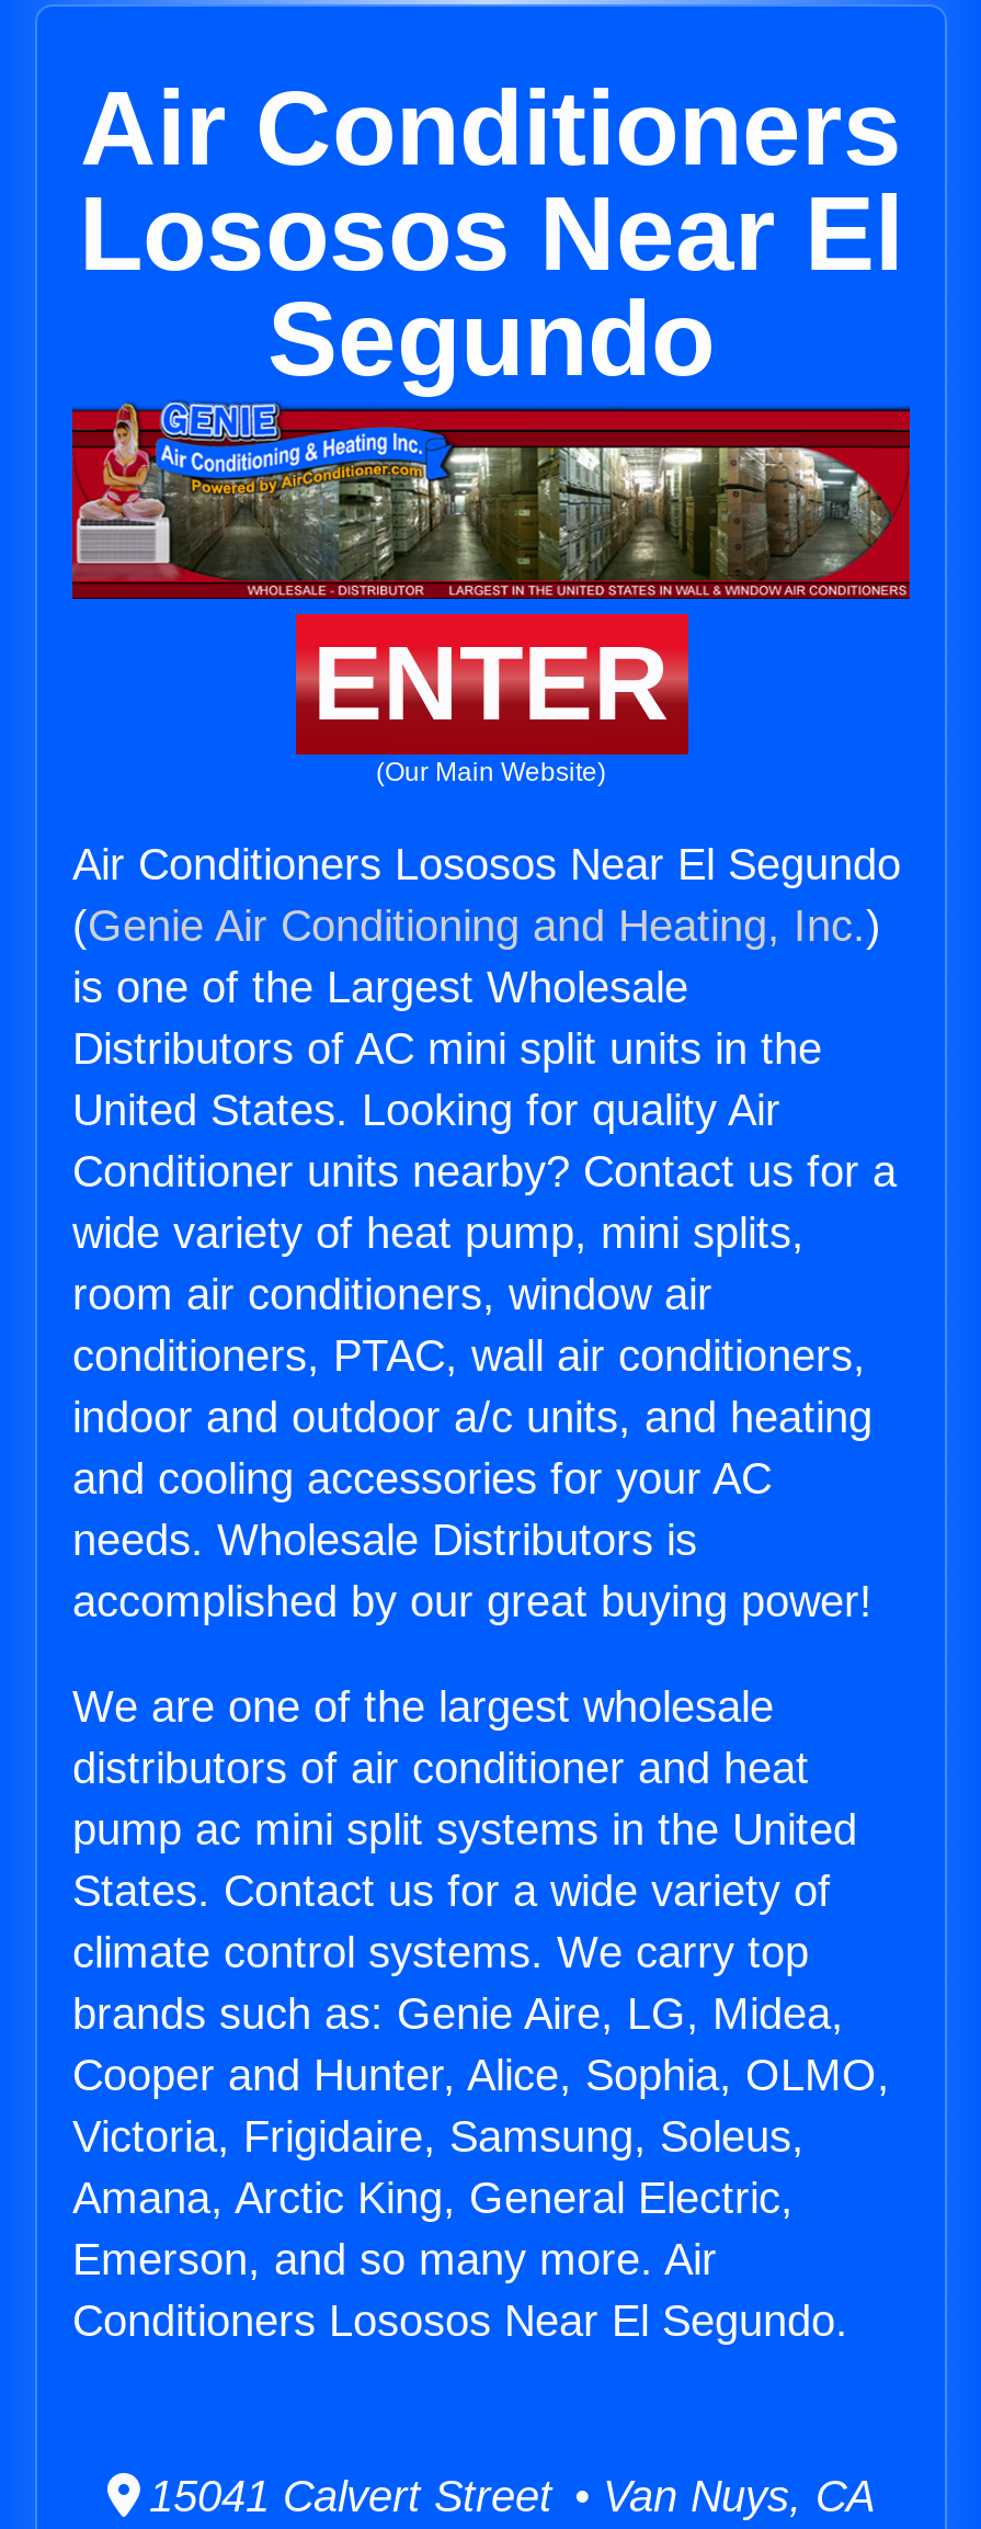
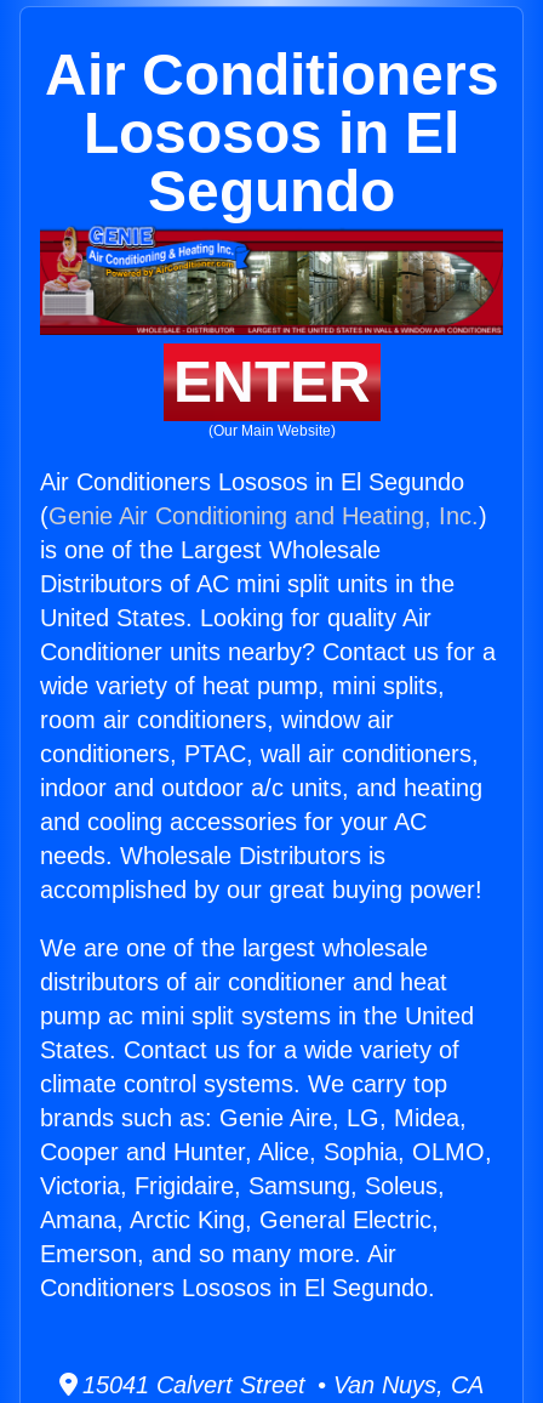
- Lososos Near El
+ Lososos in El

- Air Conditioners Lososos Near El Segundo
+ Air Conditioners Lososos in El Segundo

- Conditioners Lososos Near El Segundo.
+ Conditioners Lososos in El Segundo.
